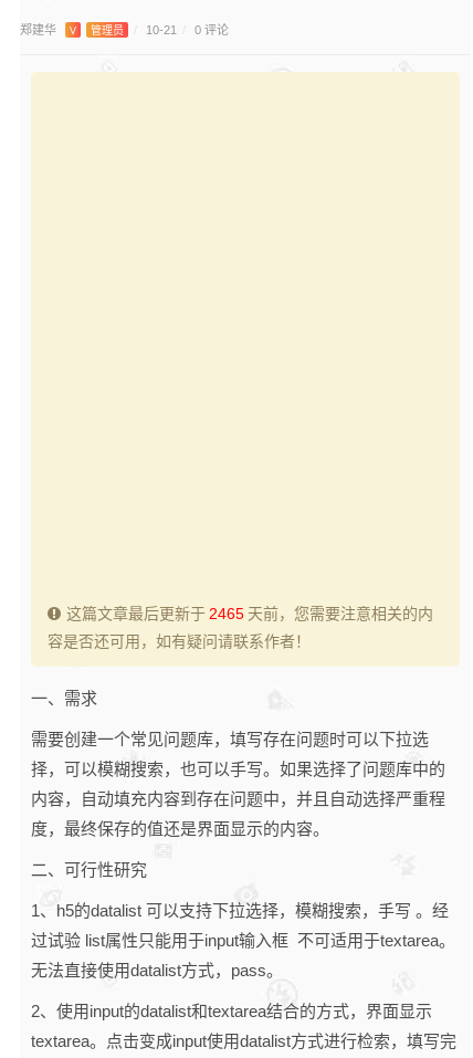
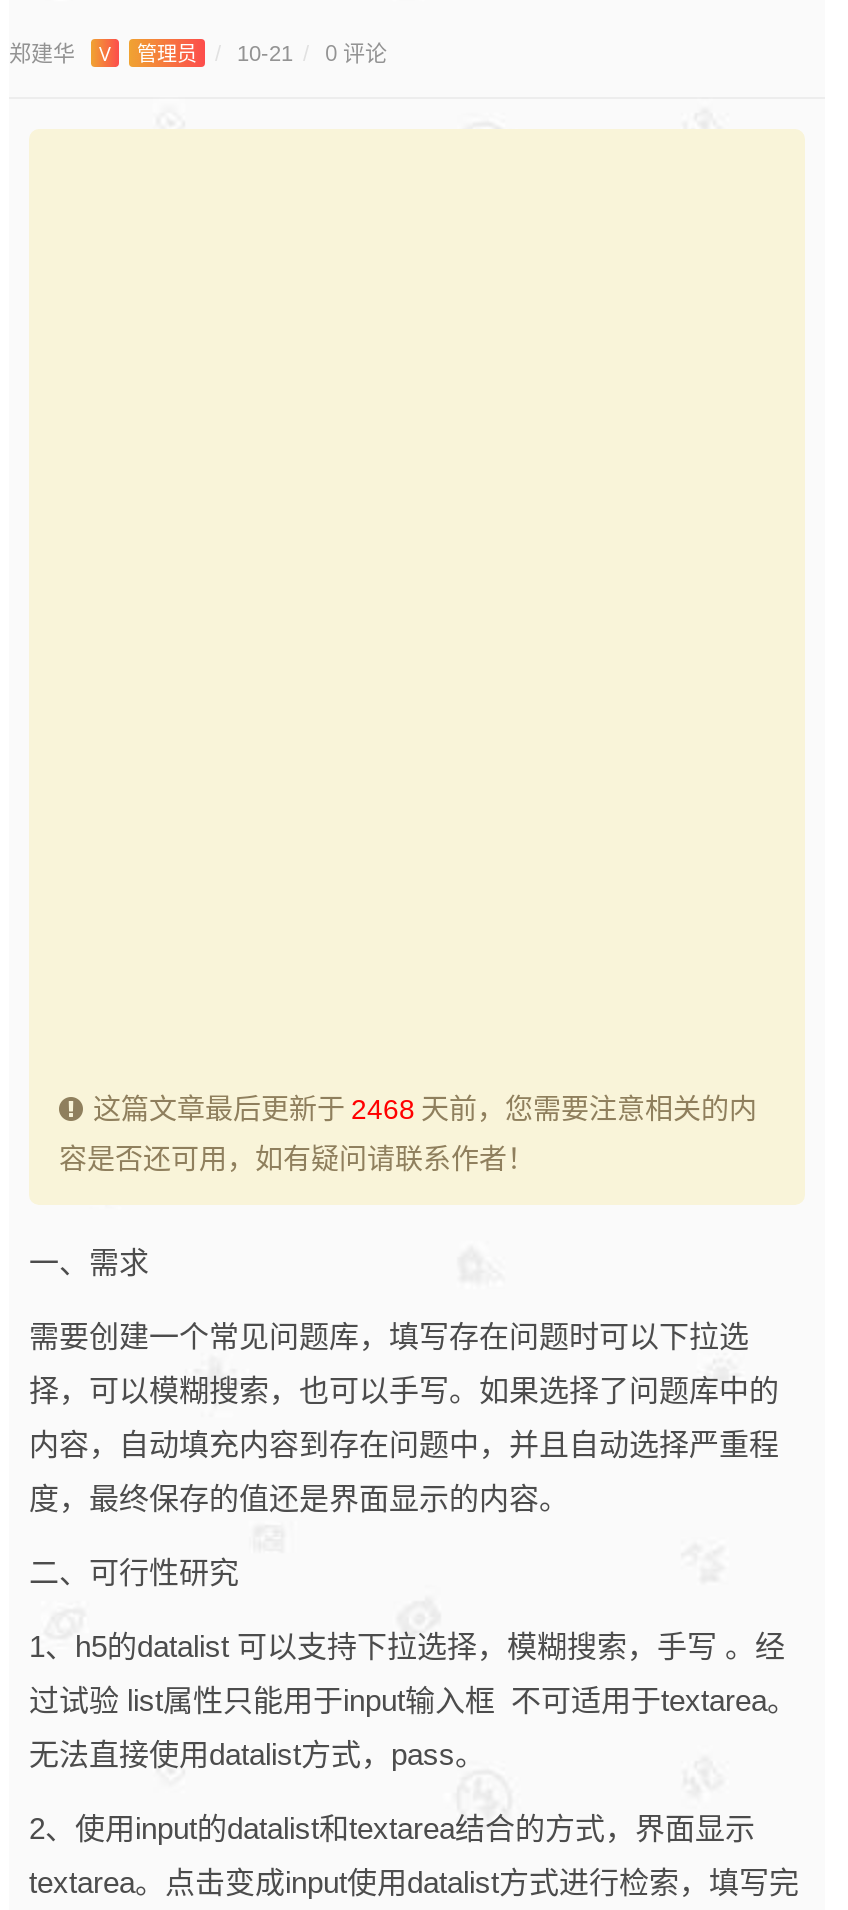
- 这篇文章最后更新于 2465 天前，您需要注意相关的内
+ 这篇文章最后更新于 2468 天前，您需要注意相关的内
